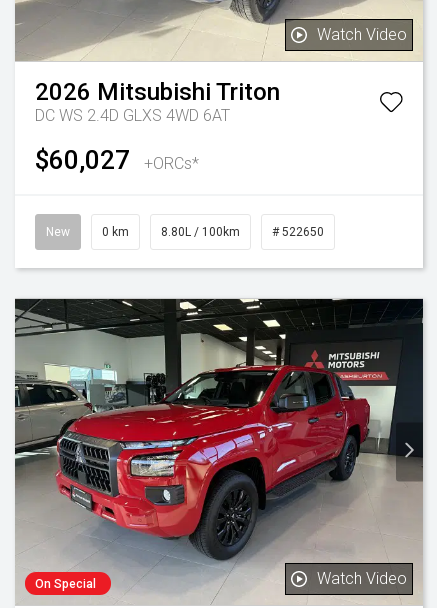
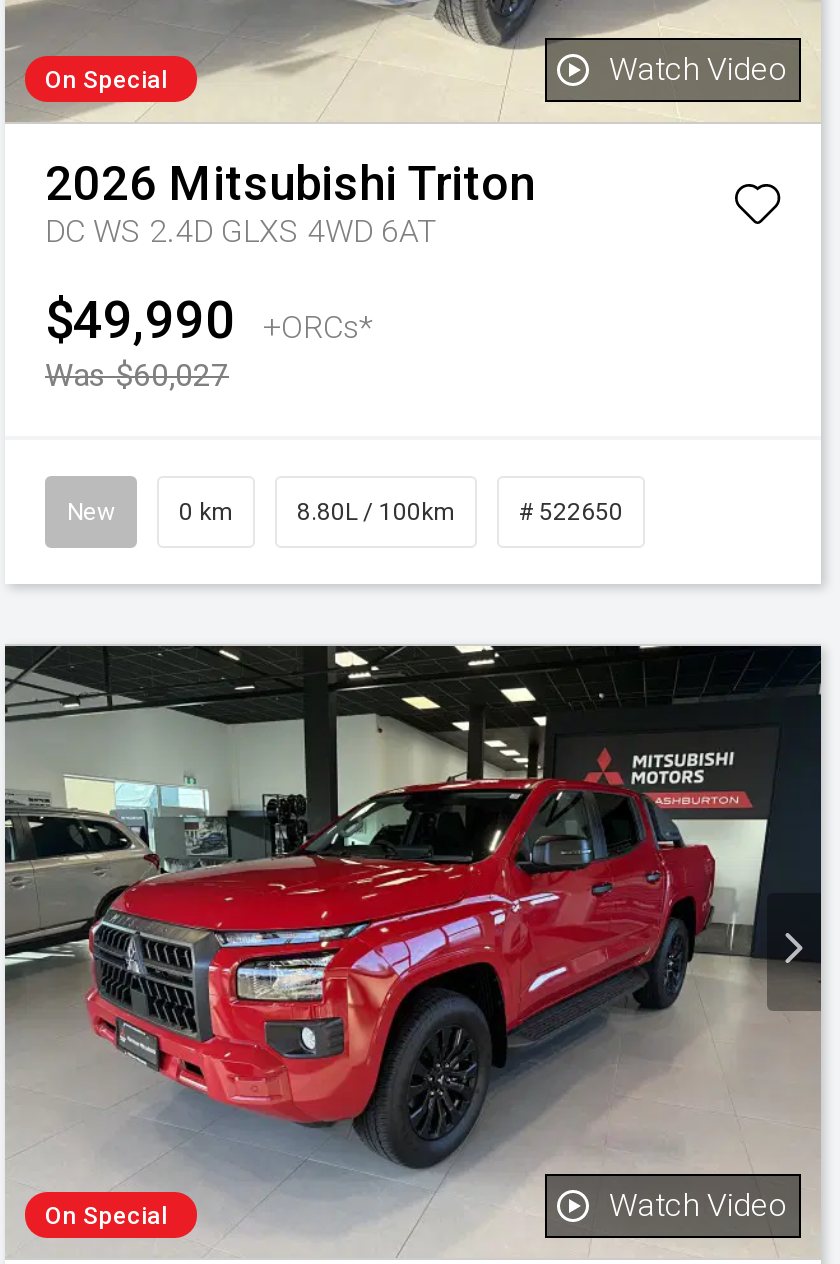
+ On Special

- $60,027 +ORCs*
+ $49,990 +ORCs*

+ Was $60,027
